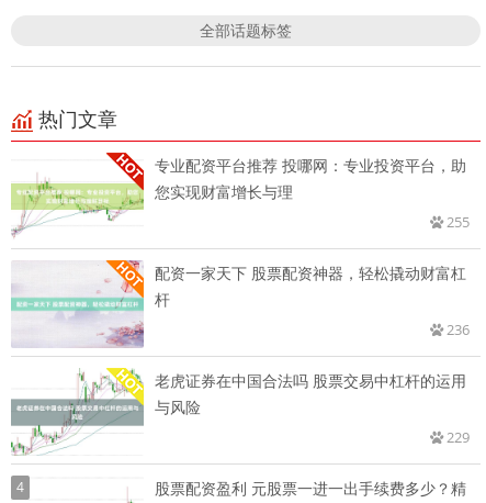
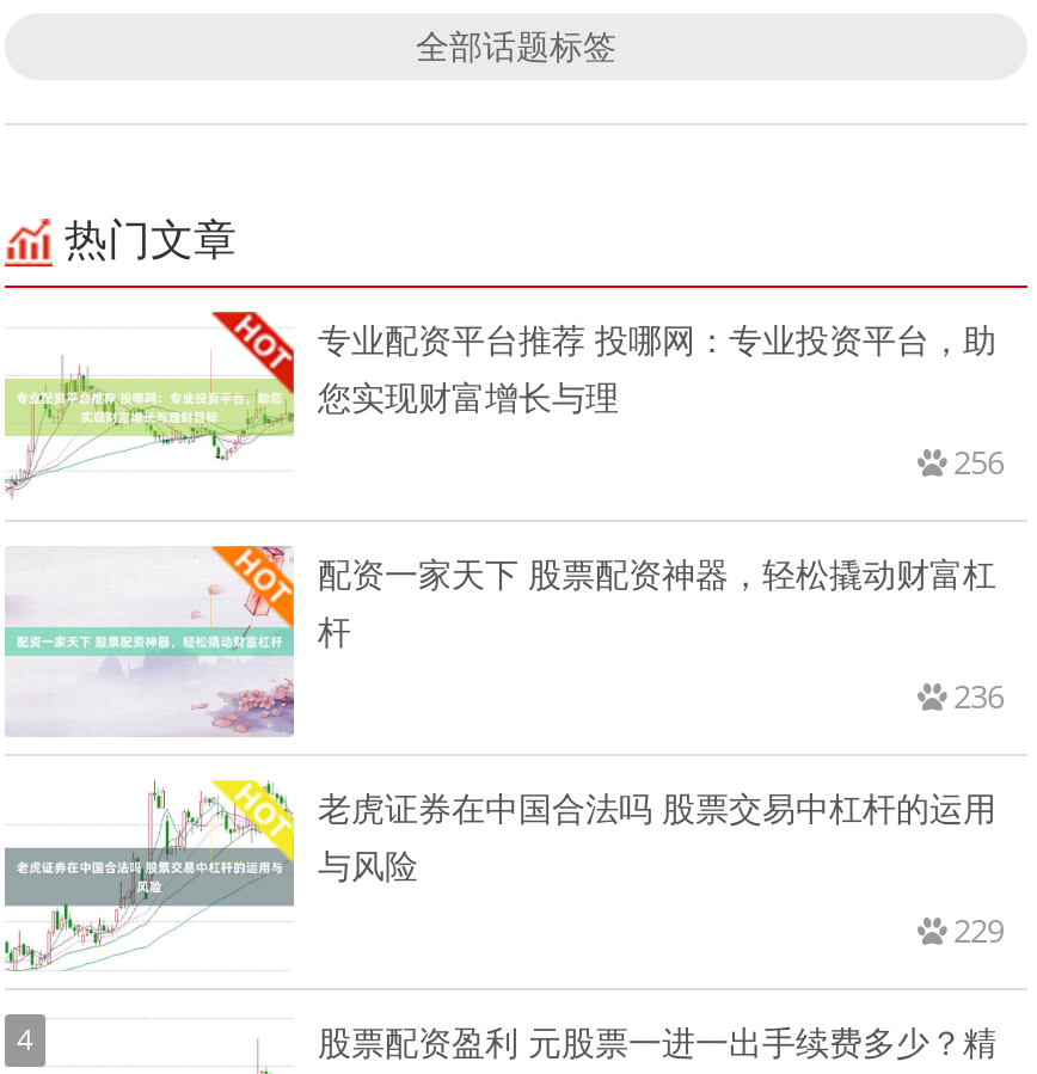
- 255
+ 256
